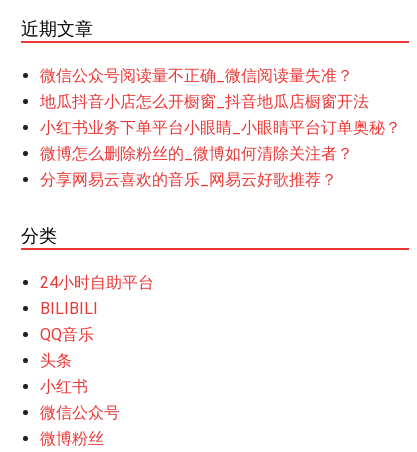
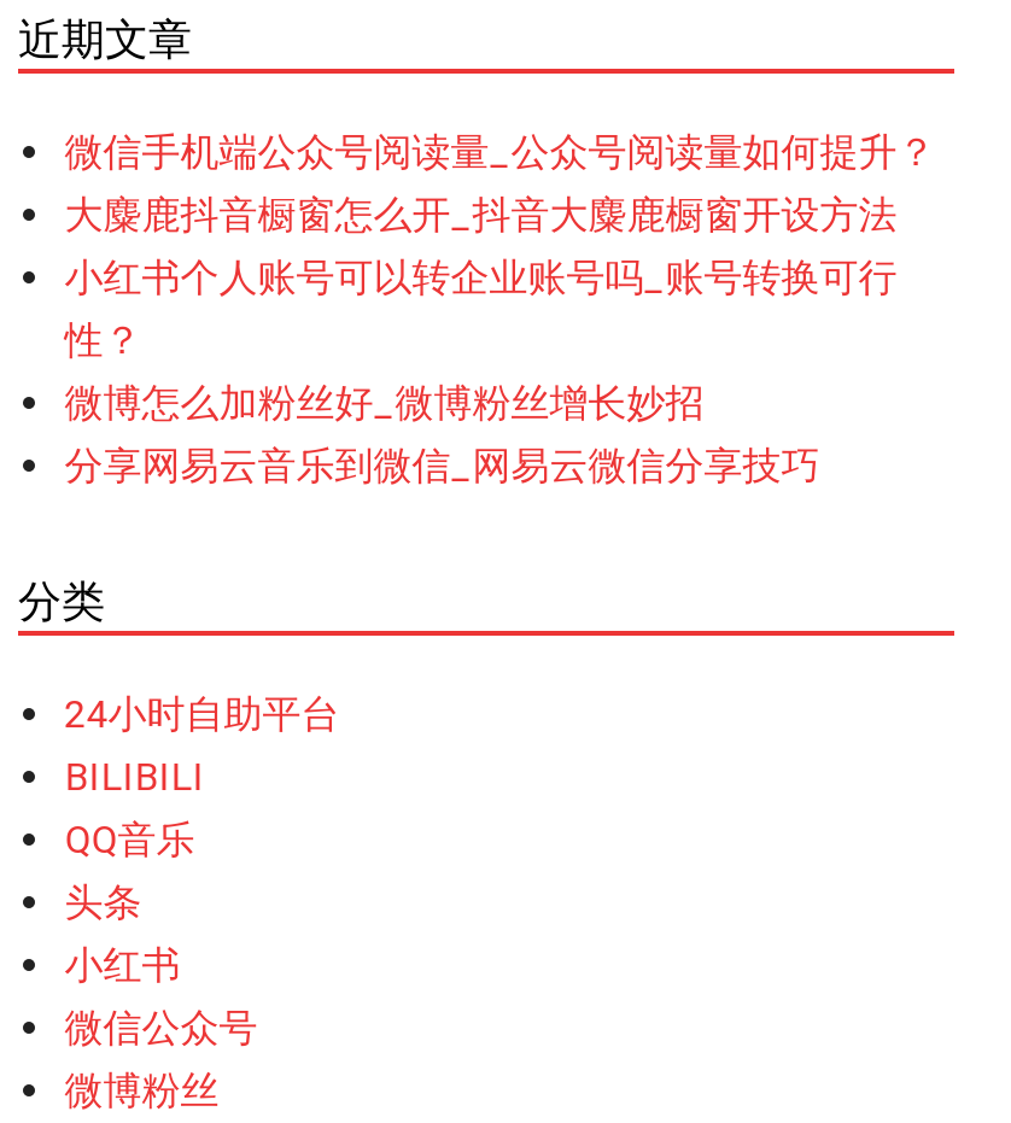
- 微信公众号阅读量不正确_微信阅读量失准？
- 地瓜抖音小店怎么开橱窗_抖音地瓜店橱窗开法
- 小红书业务下单平台小眼睛_小眼睛平台订单奥秘？
- 微博怎么删除粉丝的_微博如何清除关注者？
- 分享网易云喜欢的音乐_网易云好歌推荐？
+ 微信手机端公众号阅读量_公众号阅读量如何提升？
+ 大麋鹿抖音橱窗怎么开_抖音大麋鹿橱窗开设方法
+ 小红书个人账号可以转企业账号吗_账号转换可行
+ 性？
+ 微博怎么加粉丝好_微博粉丝增长妙招
+ 分享网易云音乐到微信_网易云微信分享技巧
